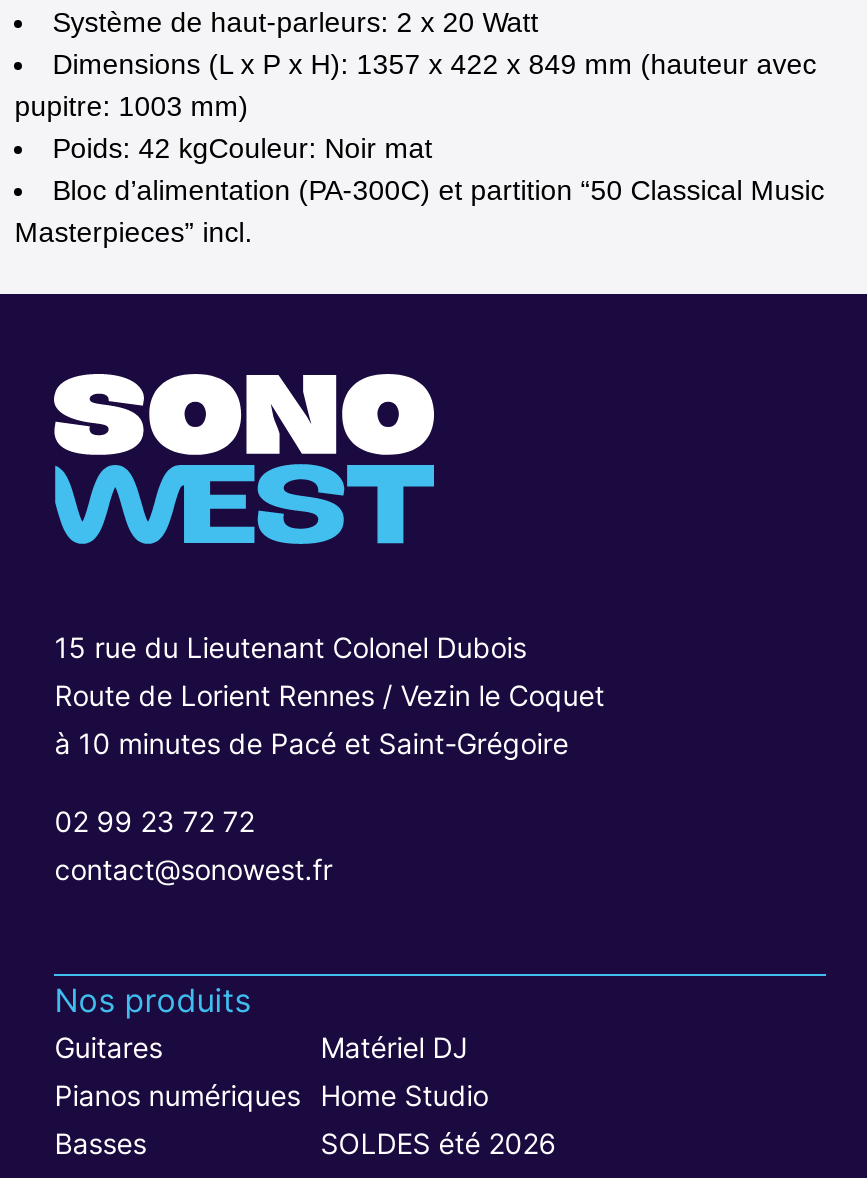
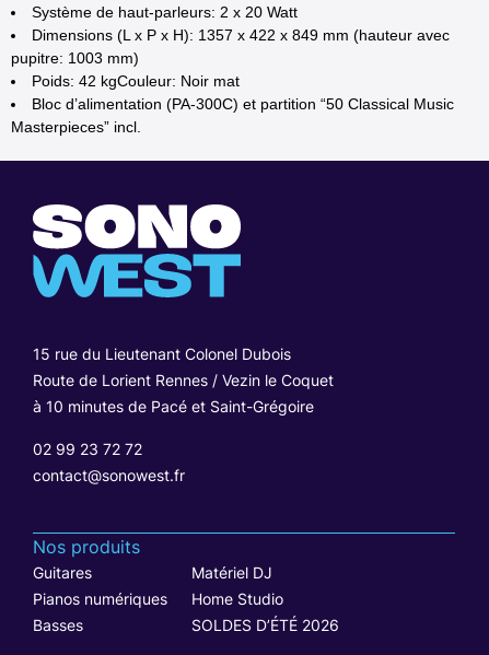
- SOLDES été 2026
+ SOLDES D’ÉTÉ 2026
